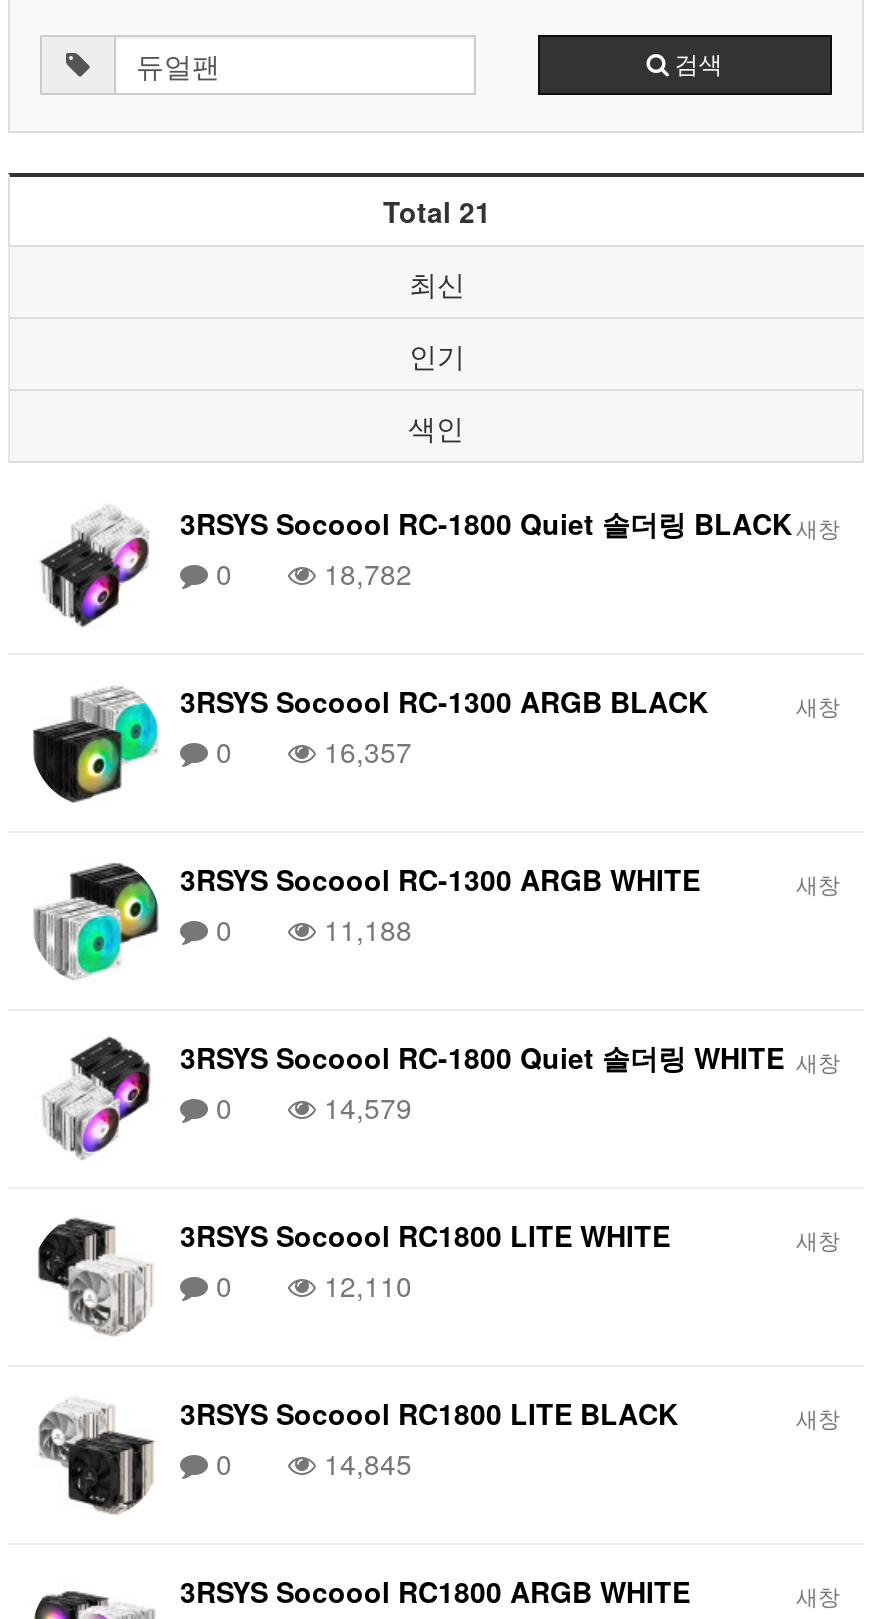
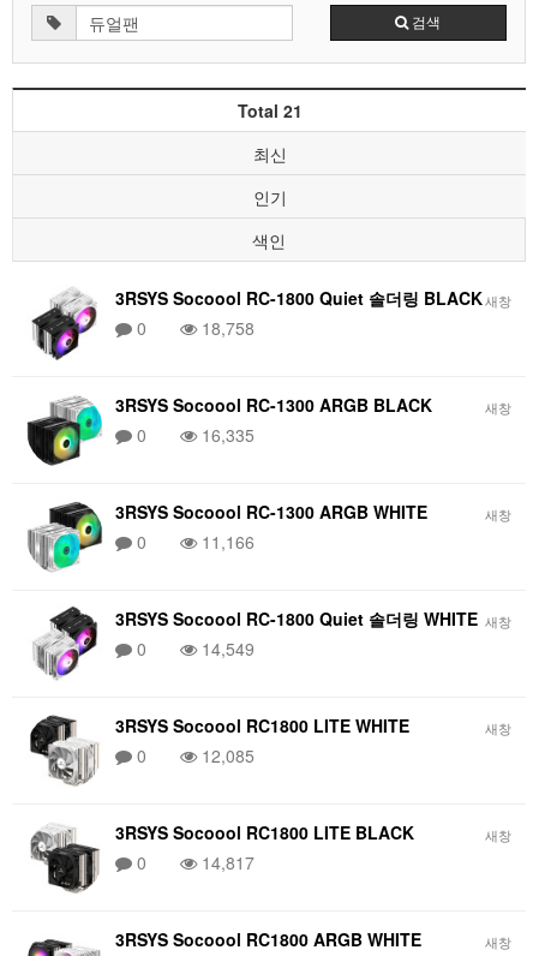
- 0 18,782
+ 0 18,758

- 0 16,357
+ 0 16,335

- 0 11,188
+ 0 11,166

- 0 14,579
+ 0 14,549

- 0 12,110
+ 0 12,085

- 0 14,845
+ 0 14,817
